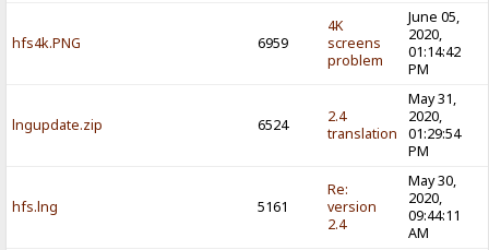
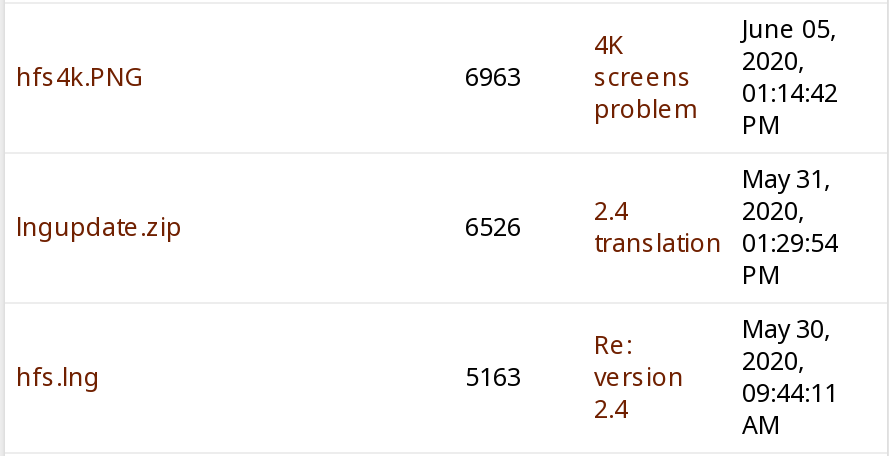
- 6959
+ 6963

- 6524
+ 6526

- 5161
+ 5163
